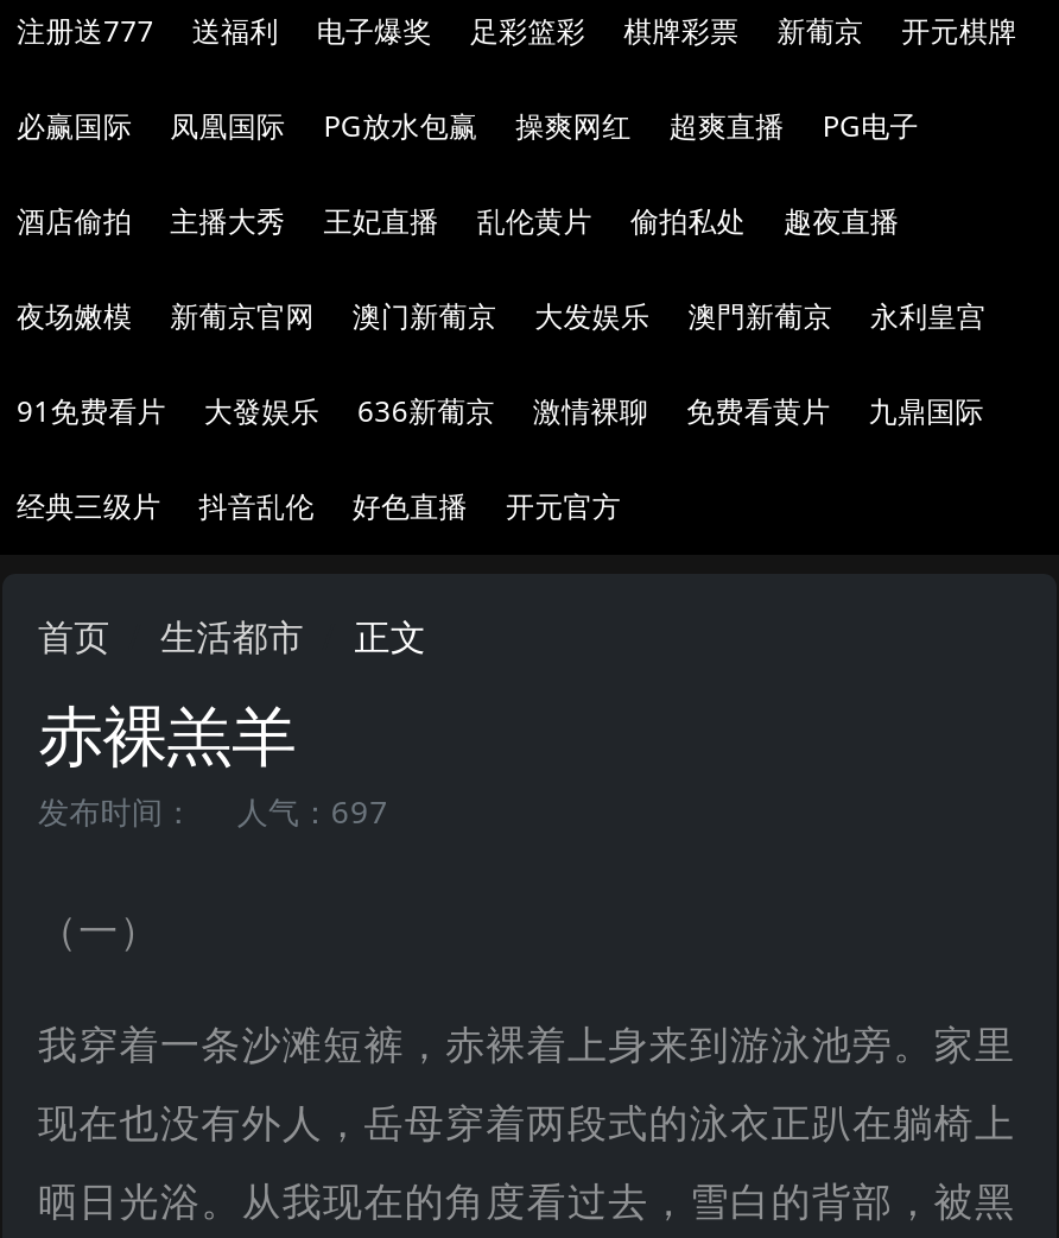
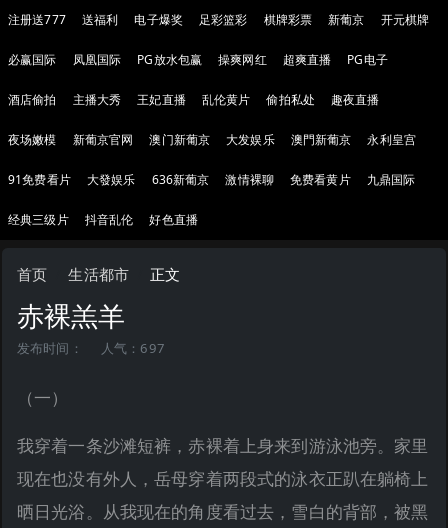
- 开元官方
